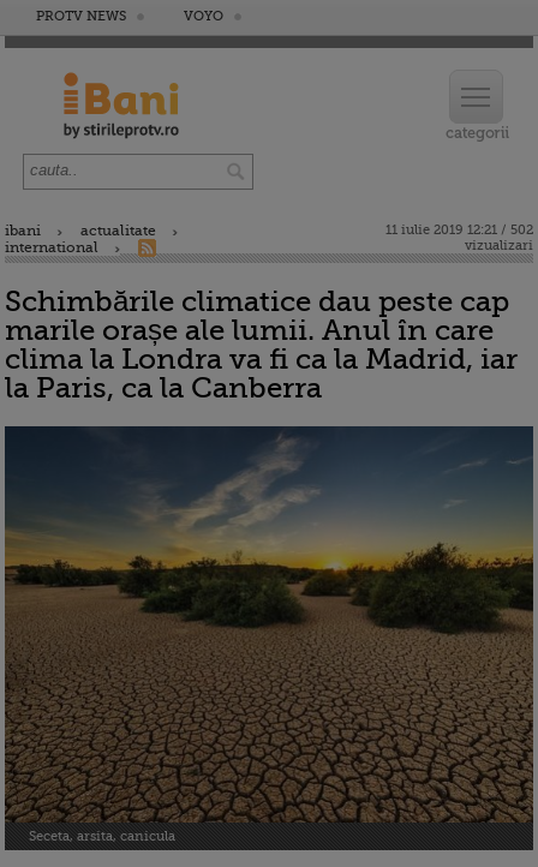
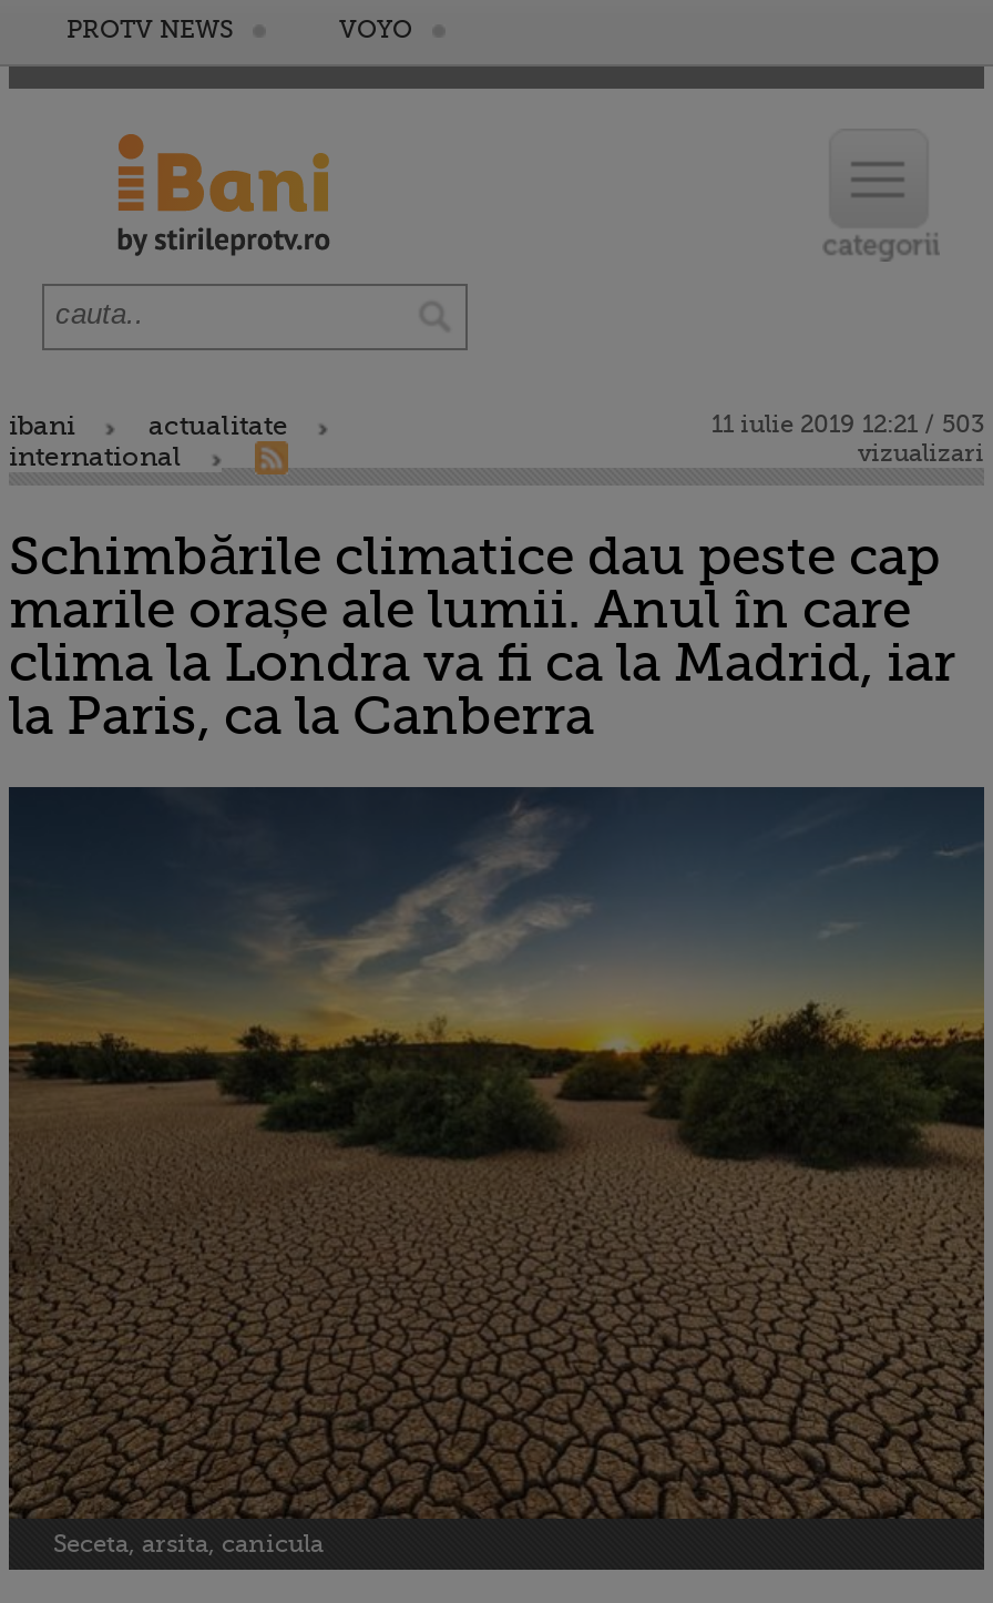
- 11 iulie 2019 12:21 / 502
+ 11 iulie 2019 12:21 / 503
